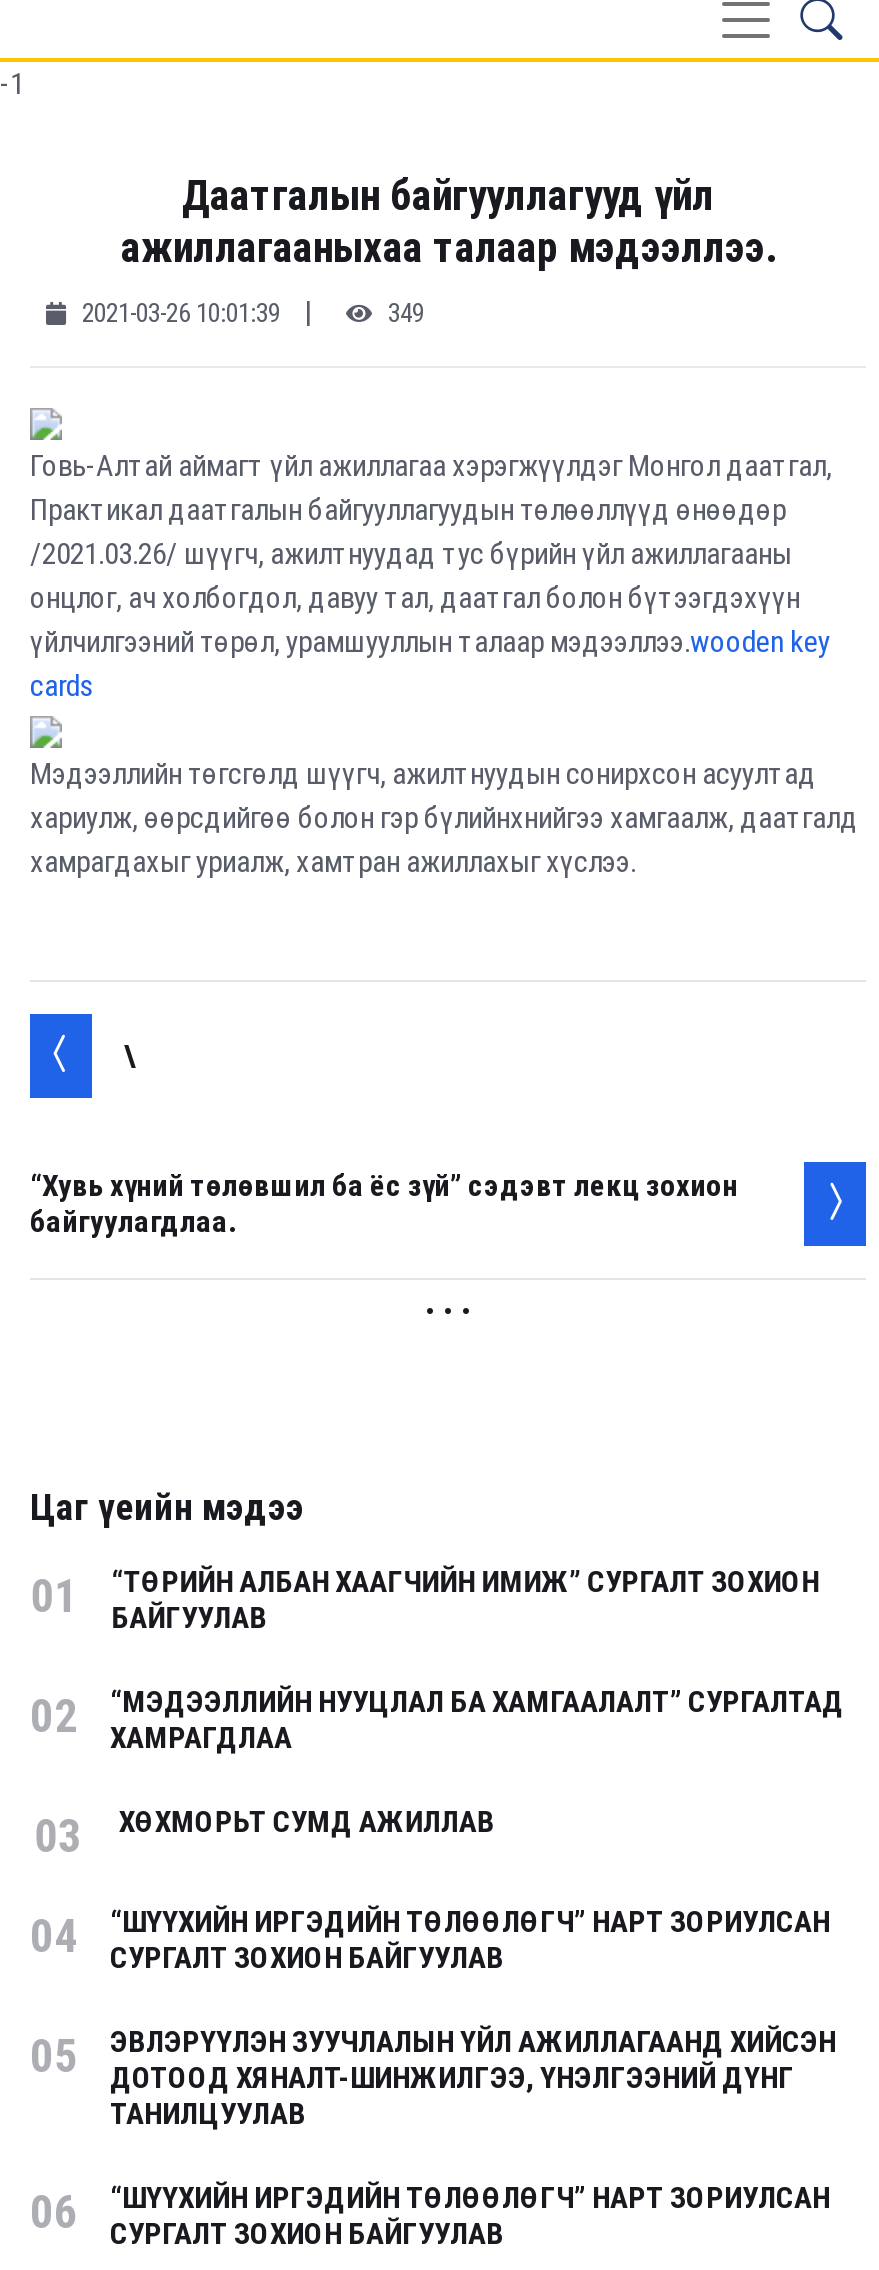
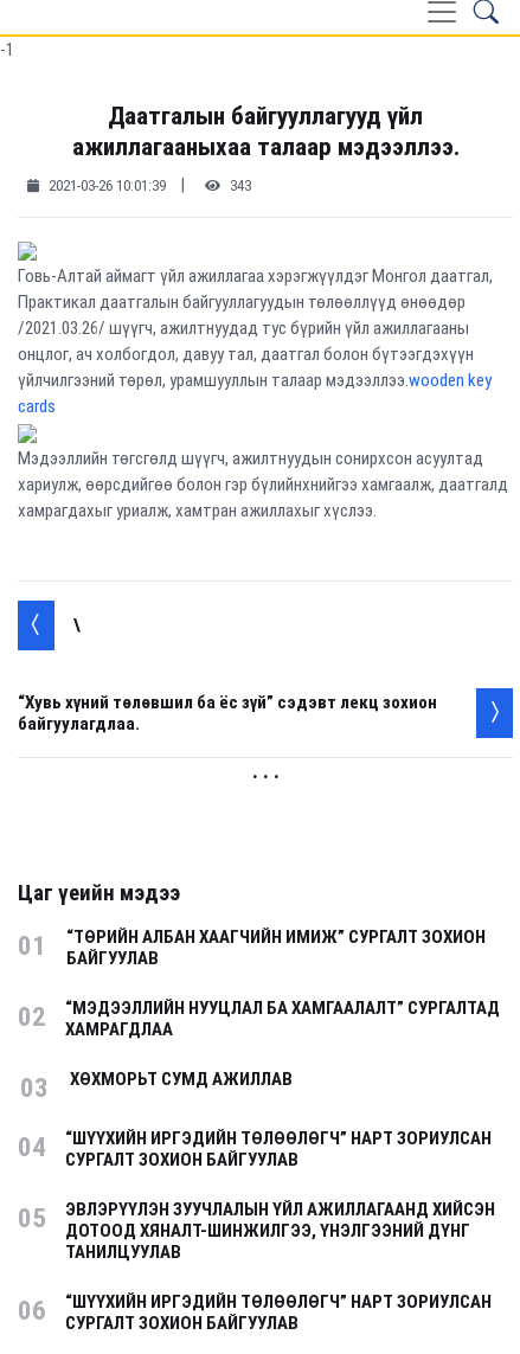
- 349
+ 343
